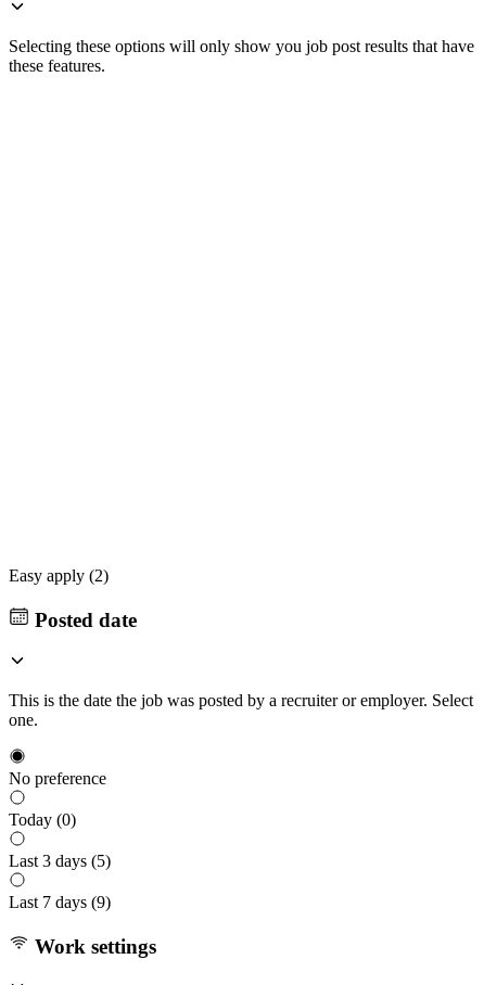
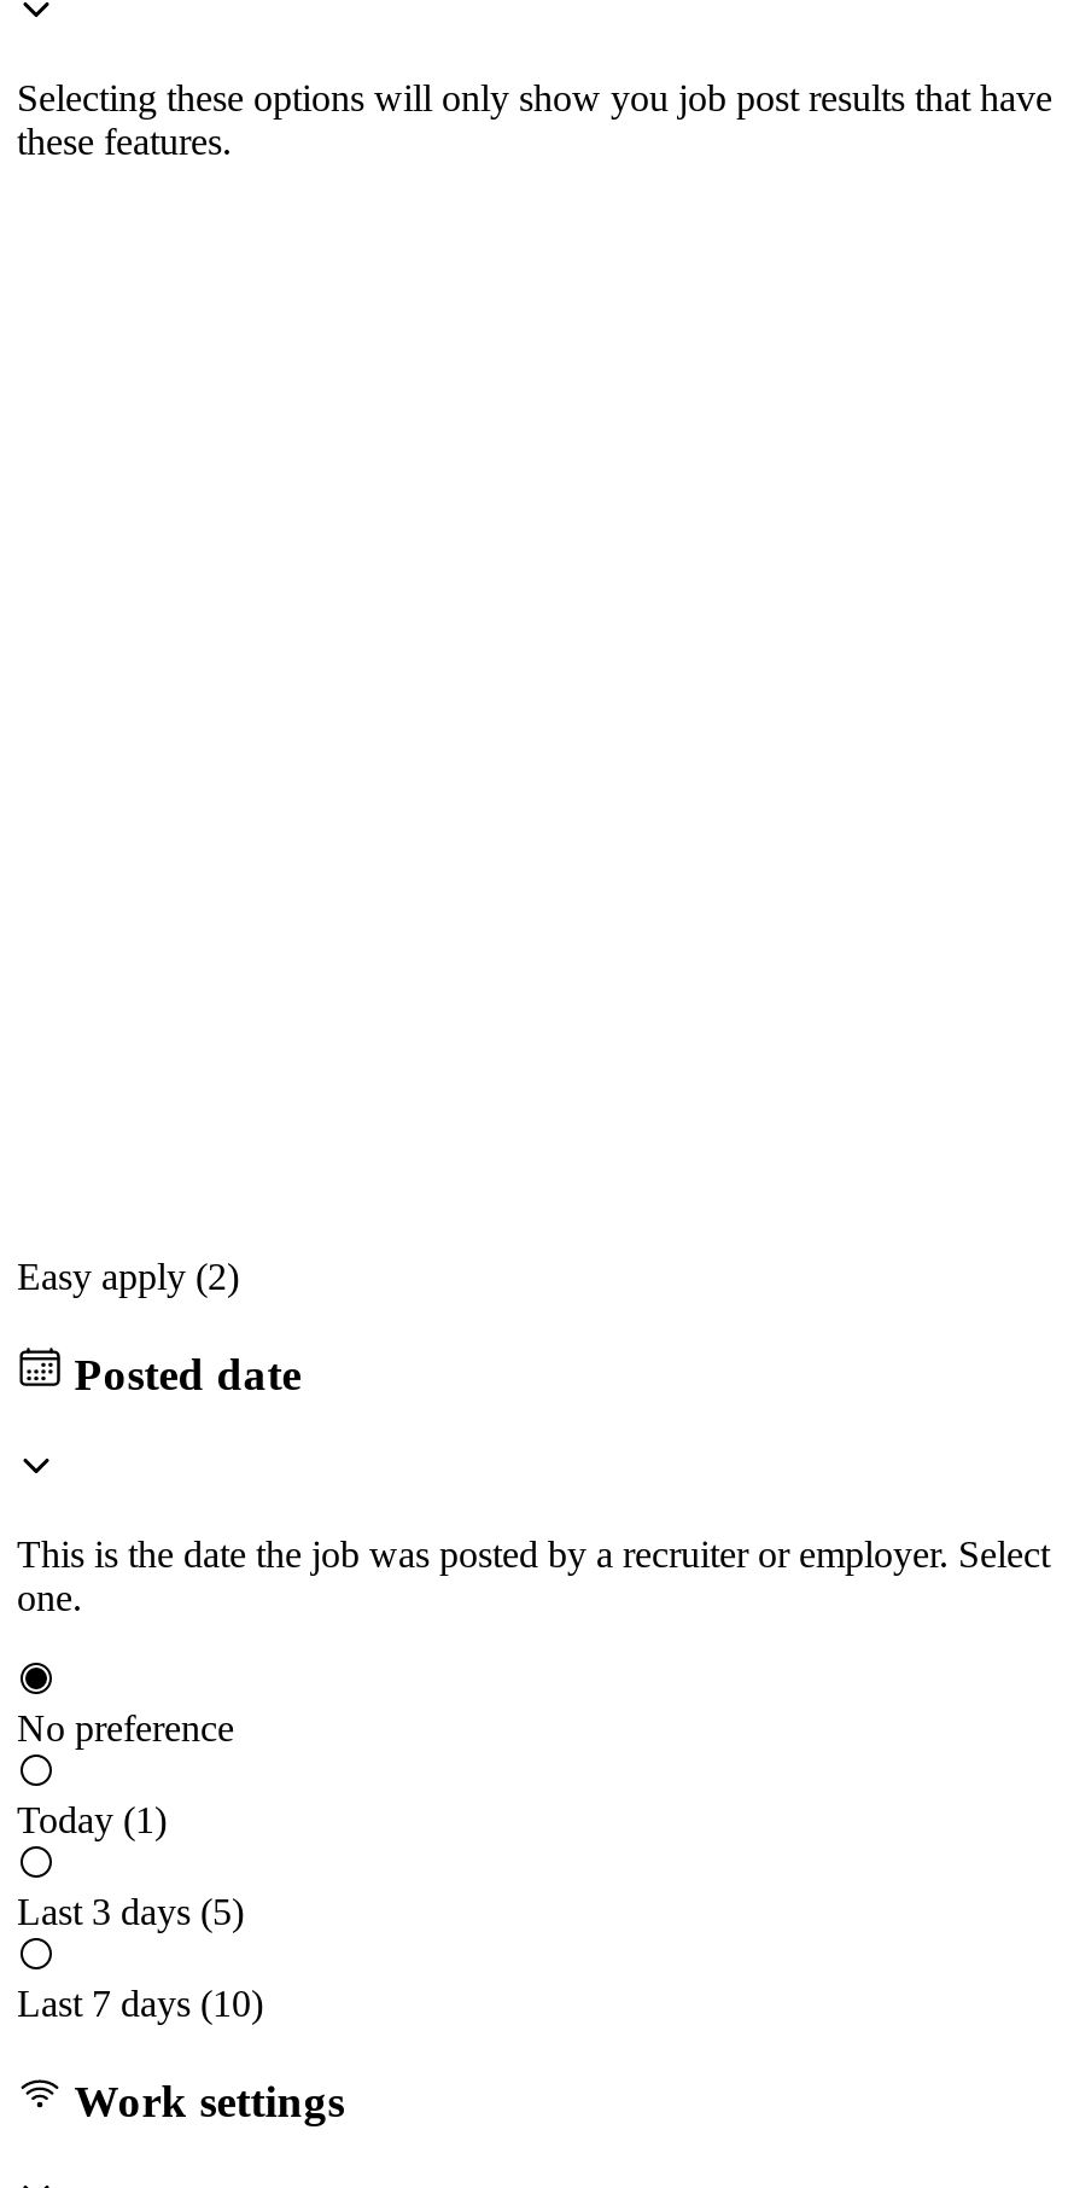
- Today (0)
+ Today (1)

- Last 7 days (9)
+ Last 7 days (10)
